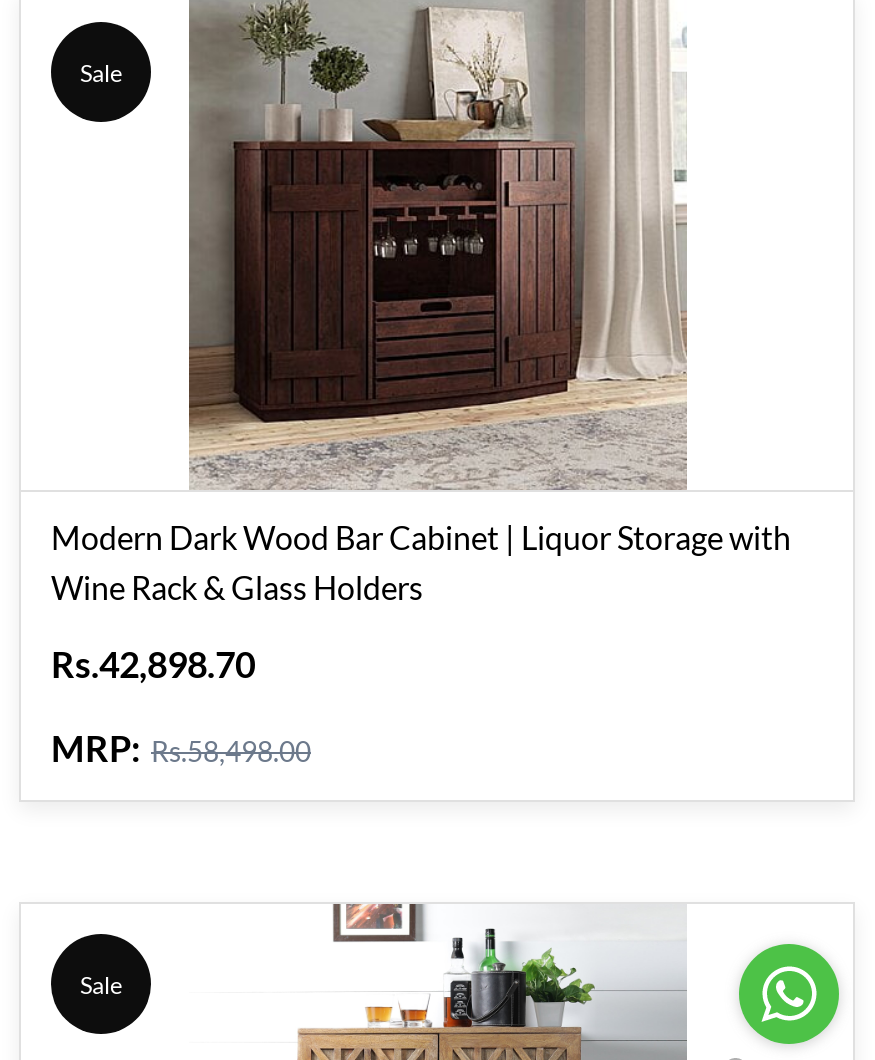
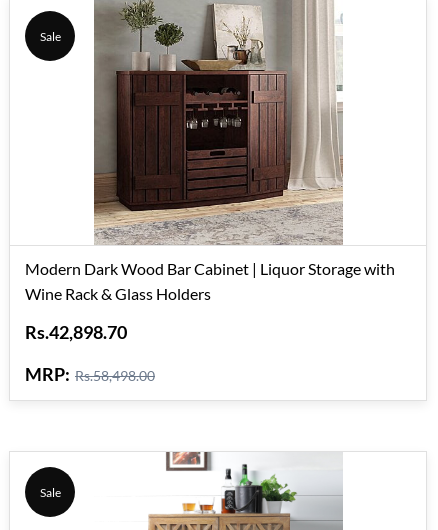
- [image]
